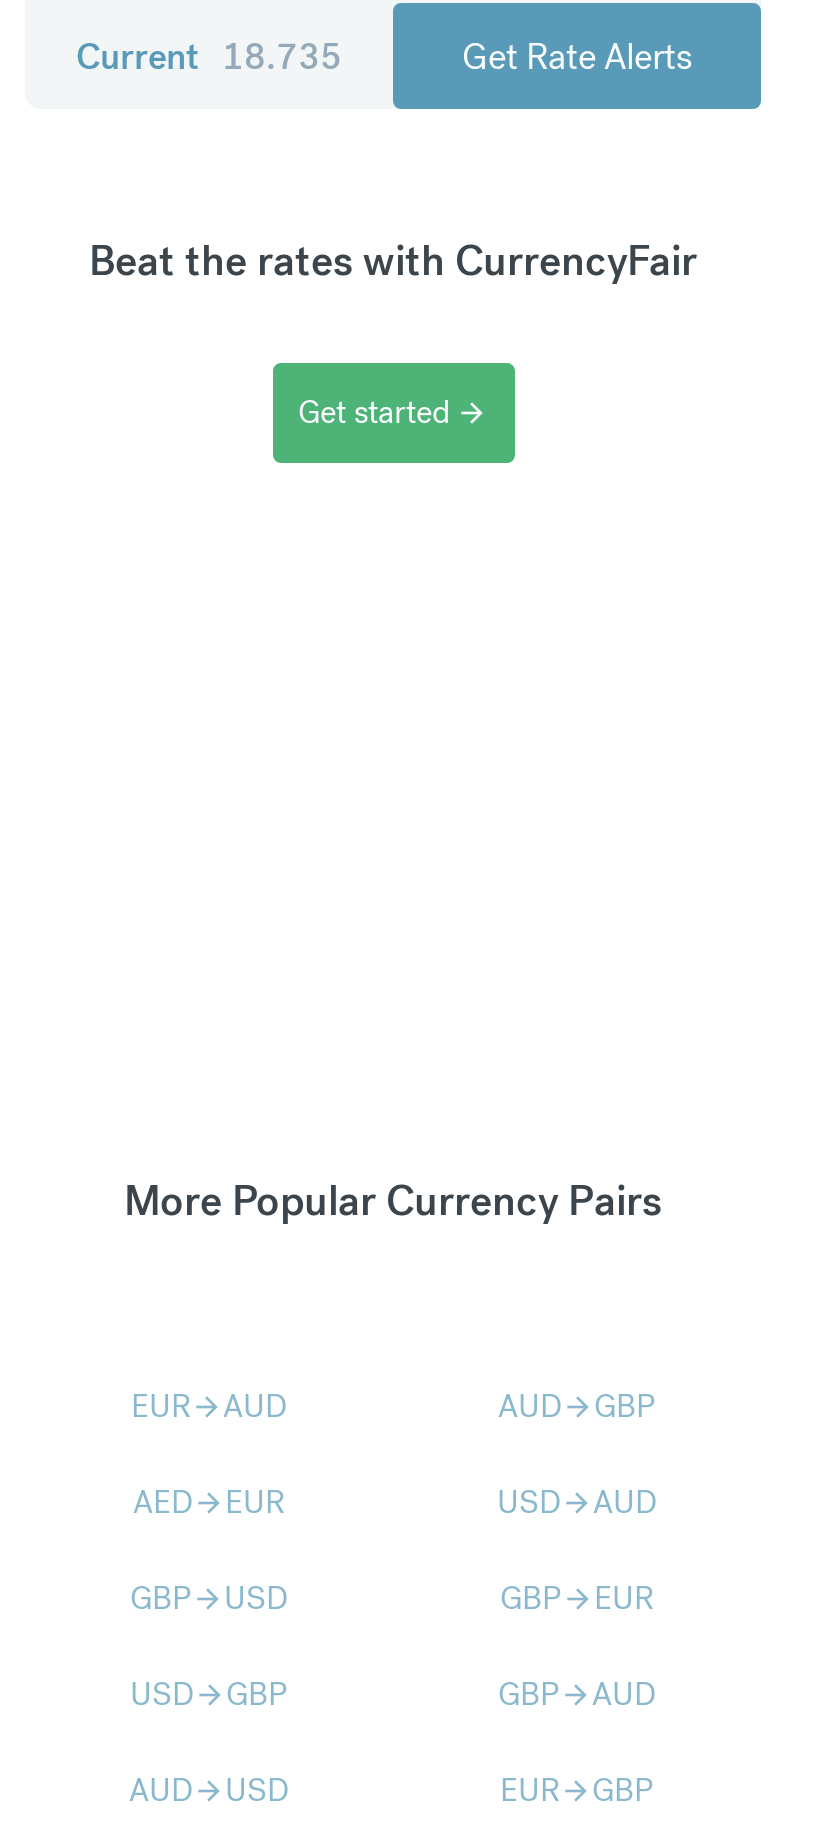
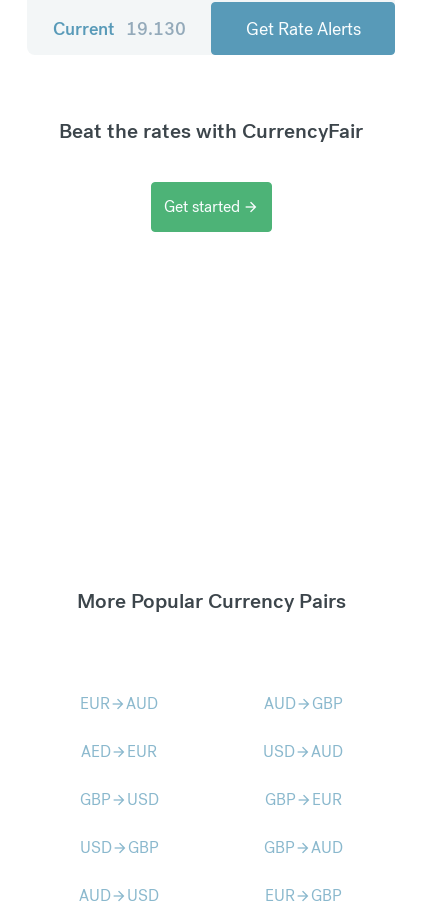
- Current 18.735
+ Current 19.130
